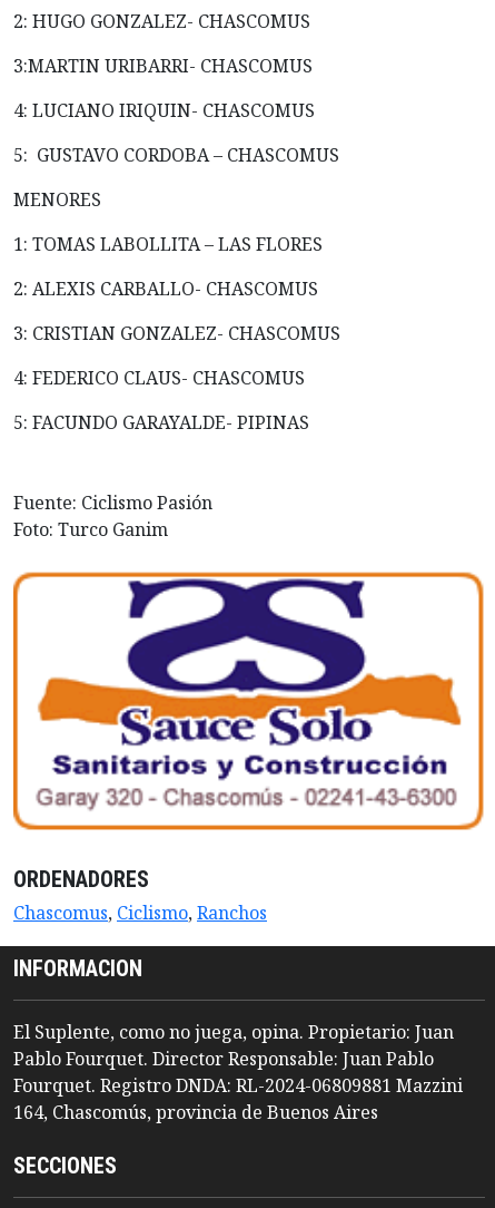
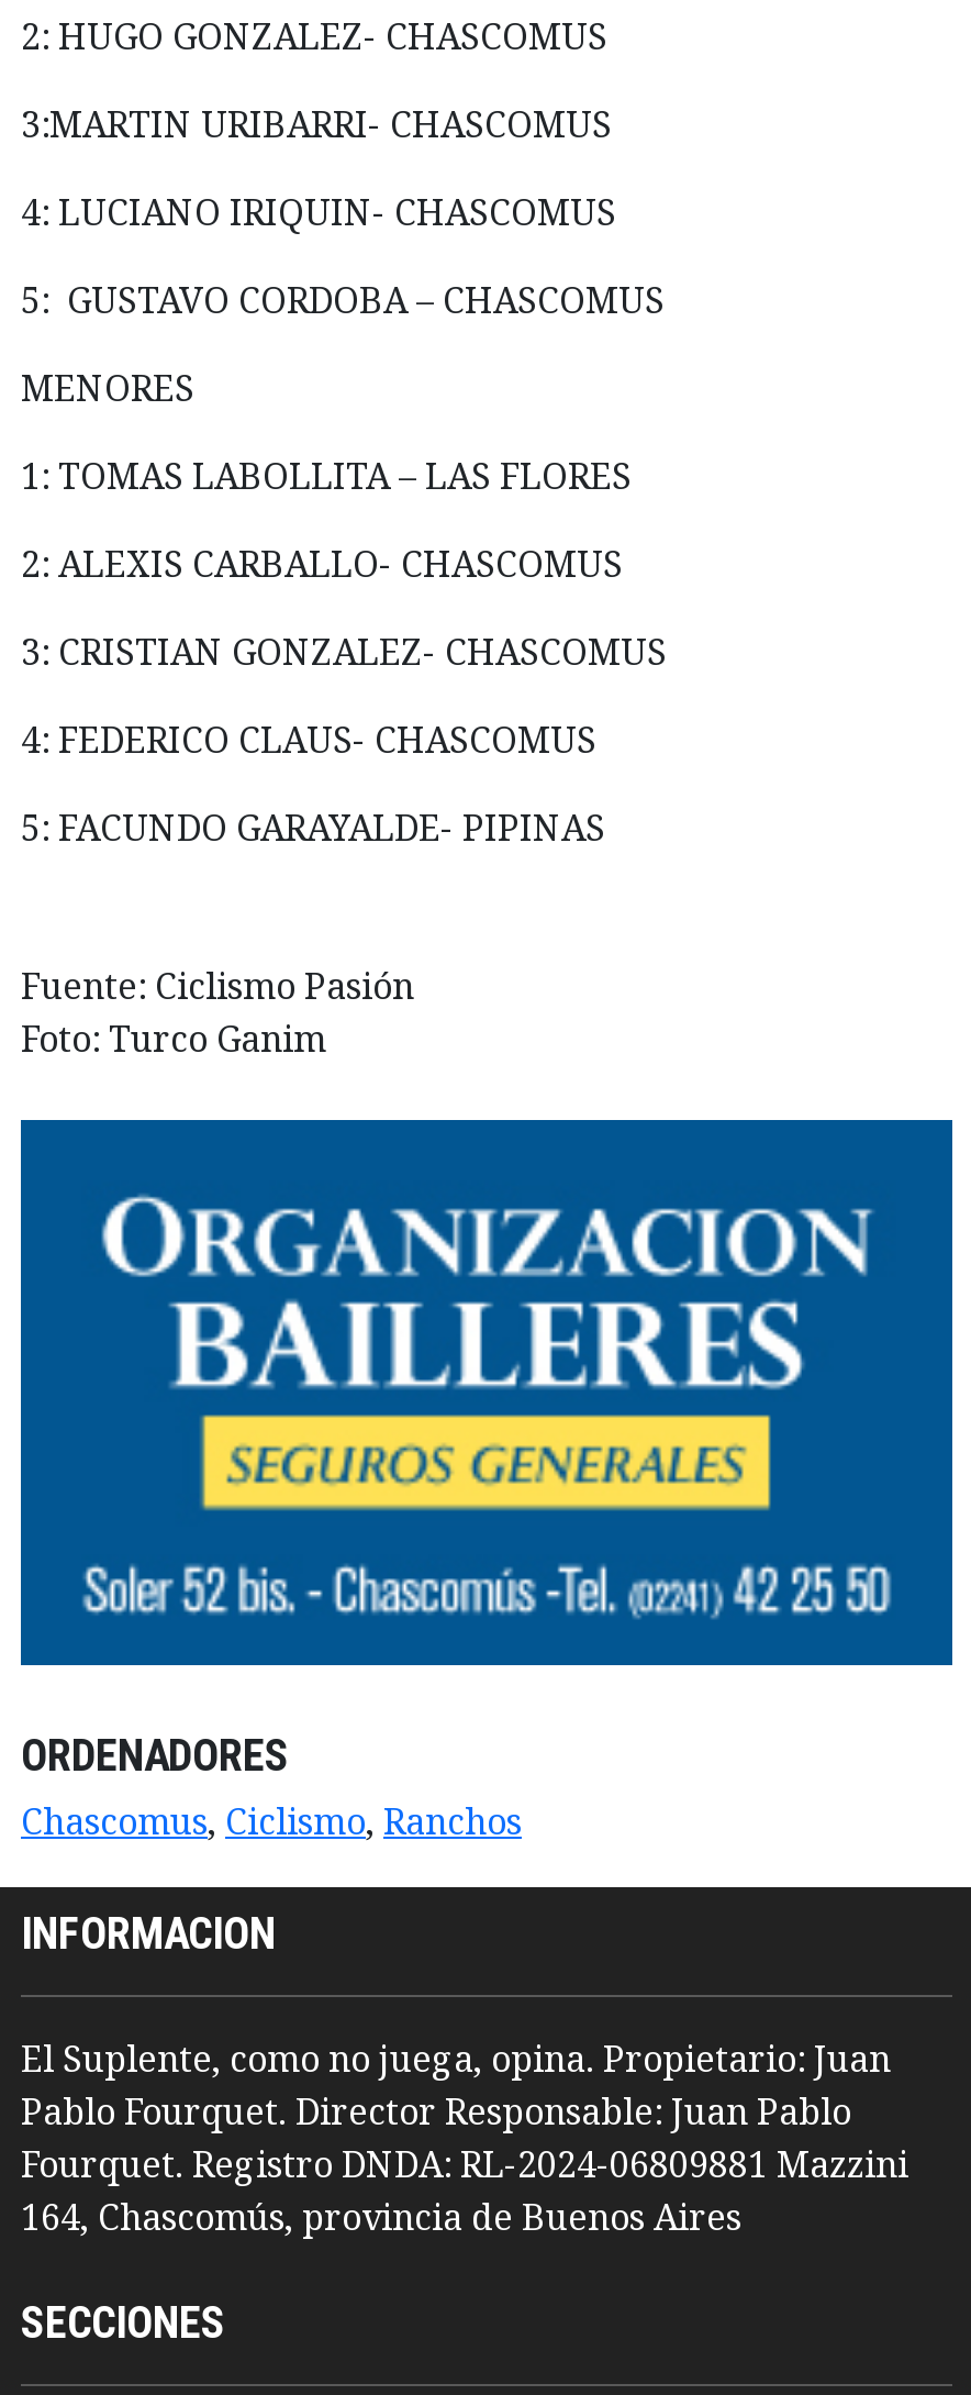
- [image]
+ [image]
